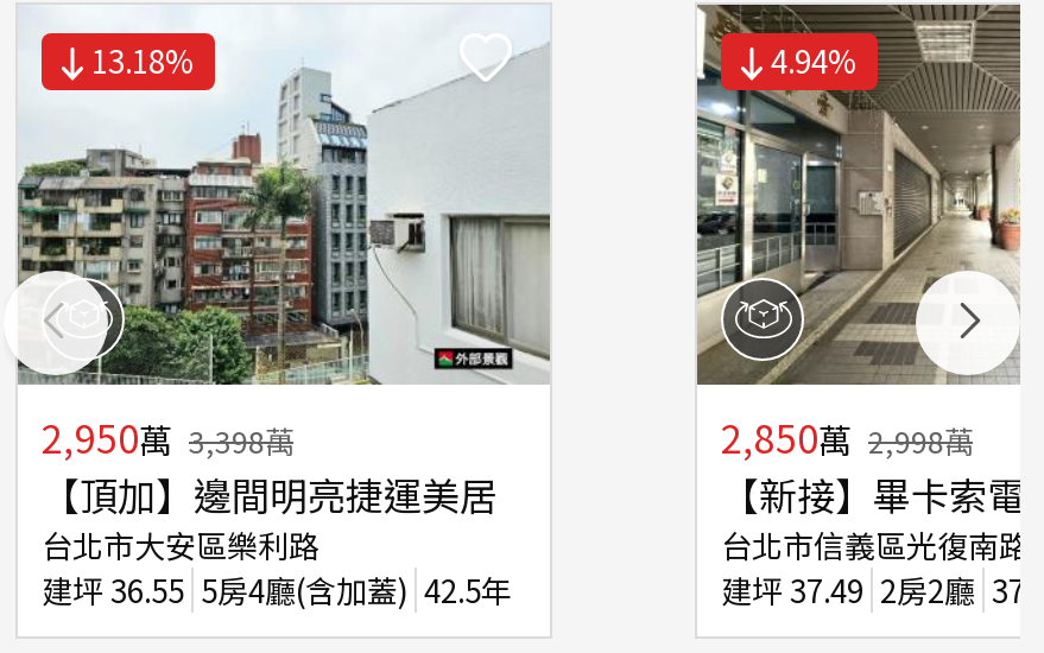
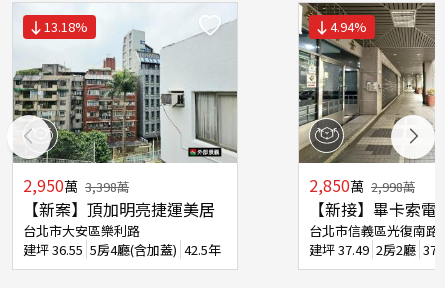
- 【頂加】邊間明亮捷運美居
+ 【新案】頂加明亮捷運美居
